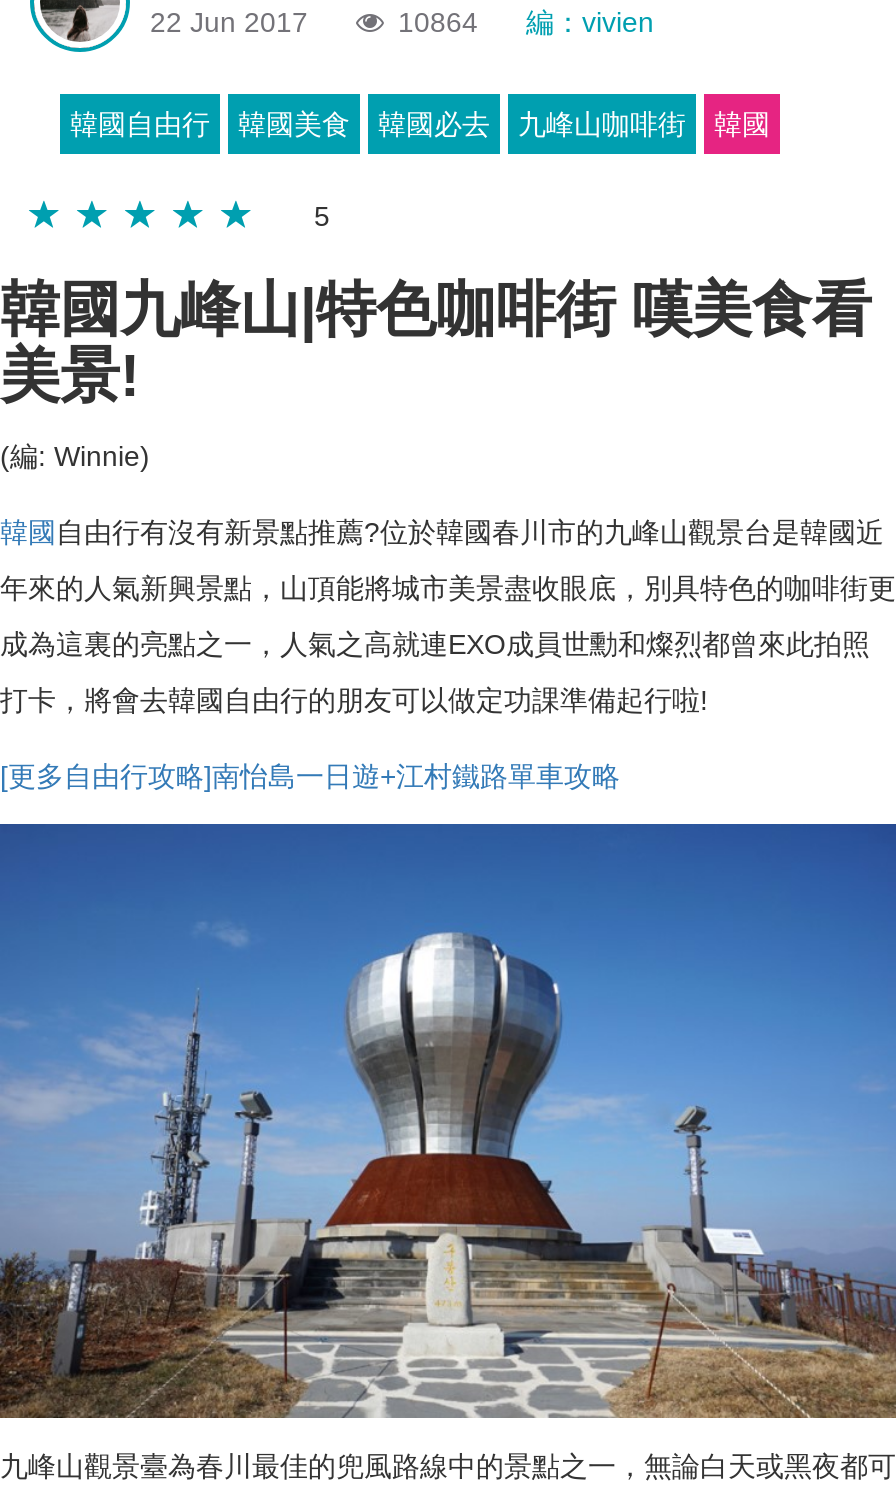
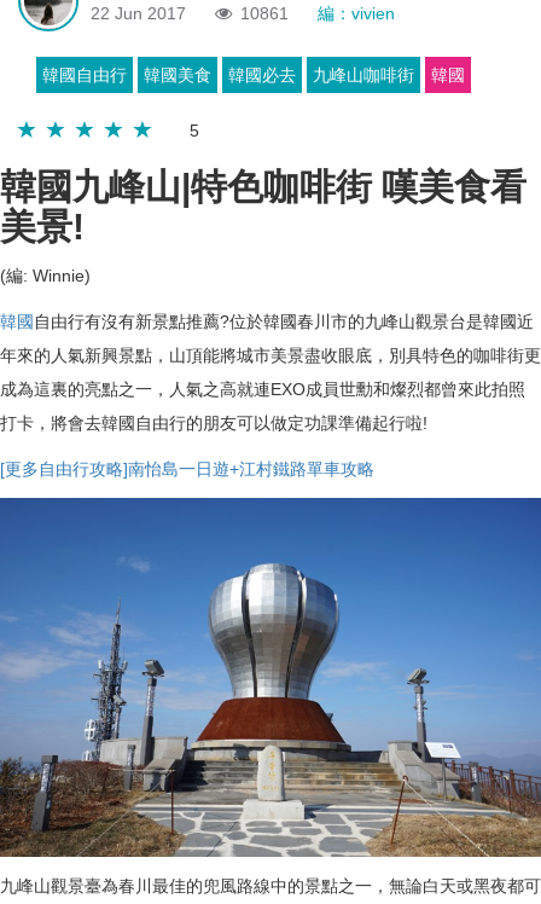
- 10864 編：vivien
+ 10861 編：vivien
